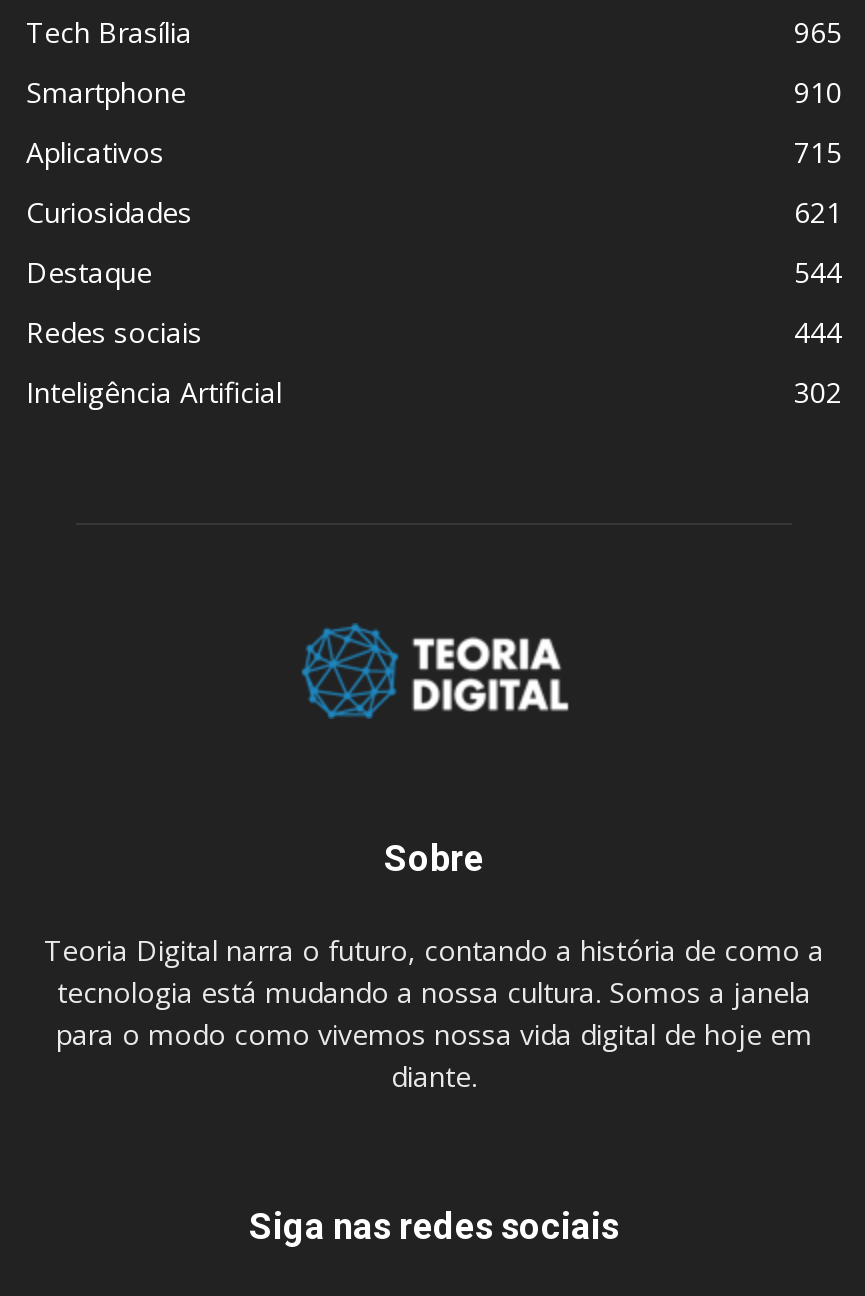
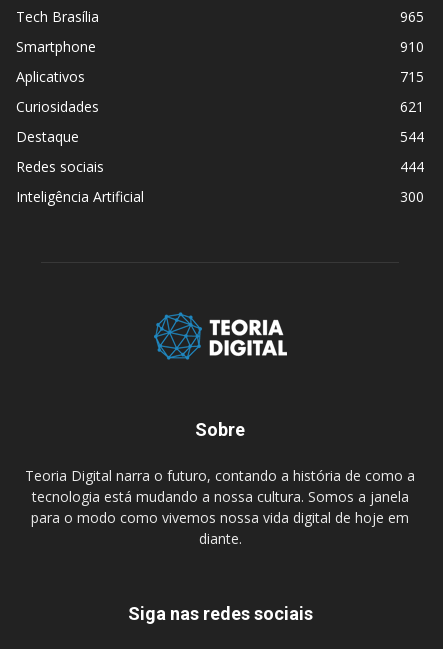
- 302
+ 300
